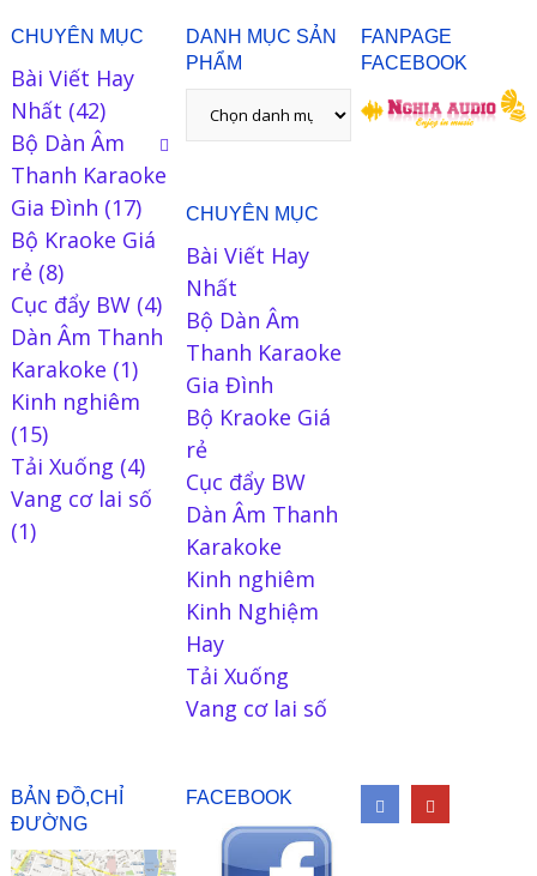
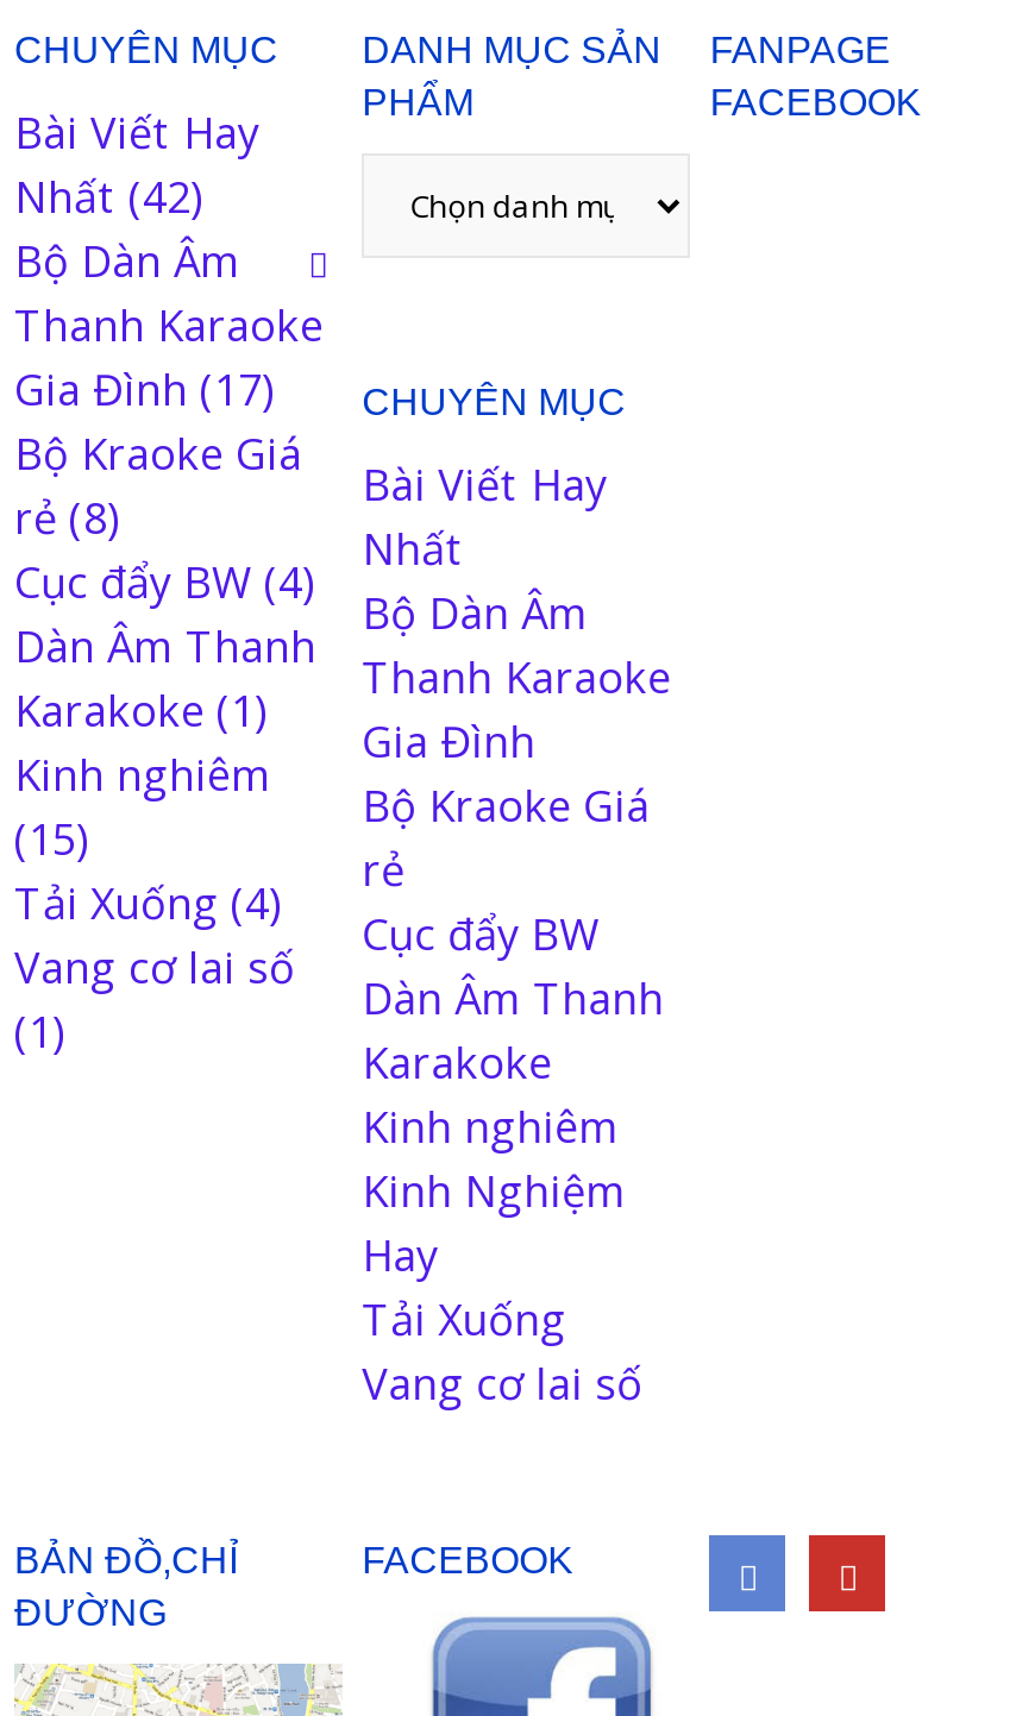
- [image]
